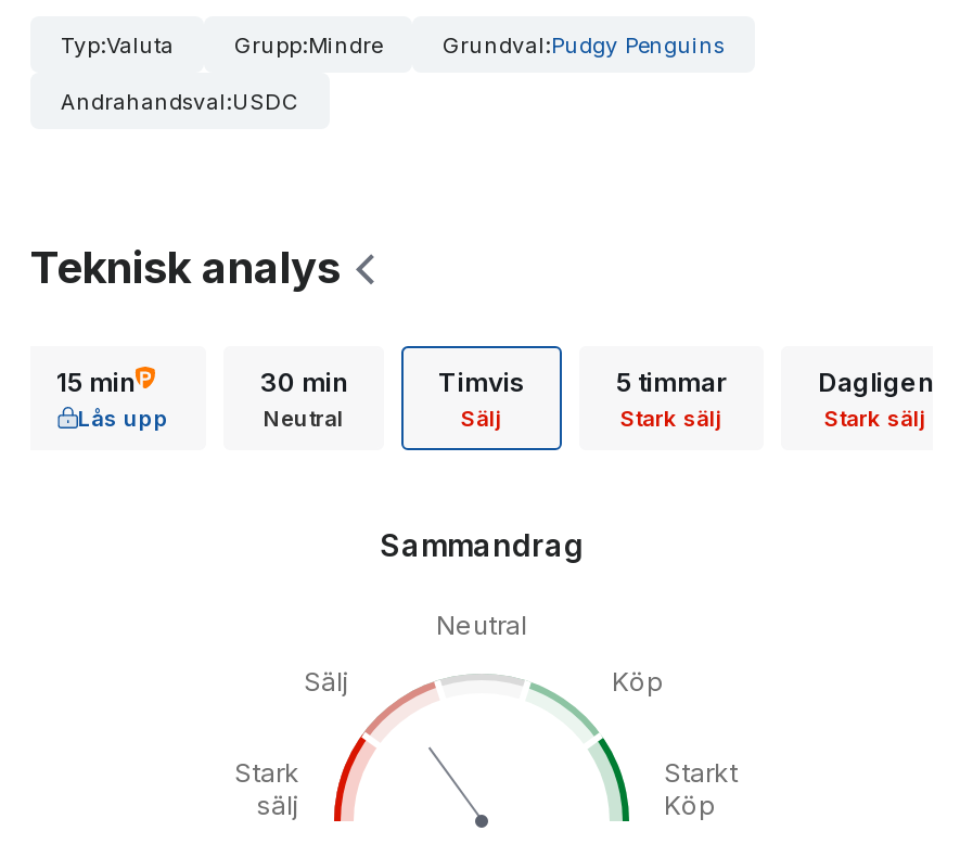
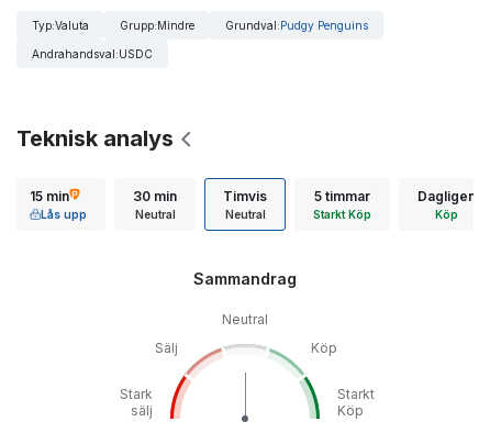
- Sälj
+ Neutral

- Stark sälj
+ Starkt Köp

- Stark sälj
+ Köp
